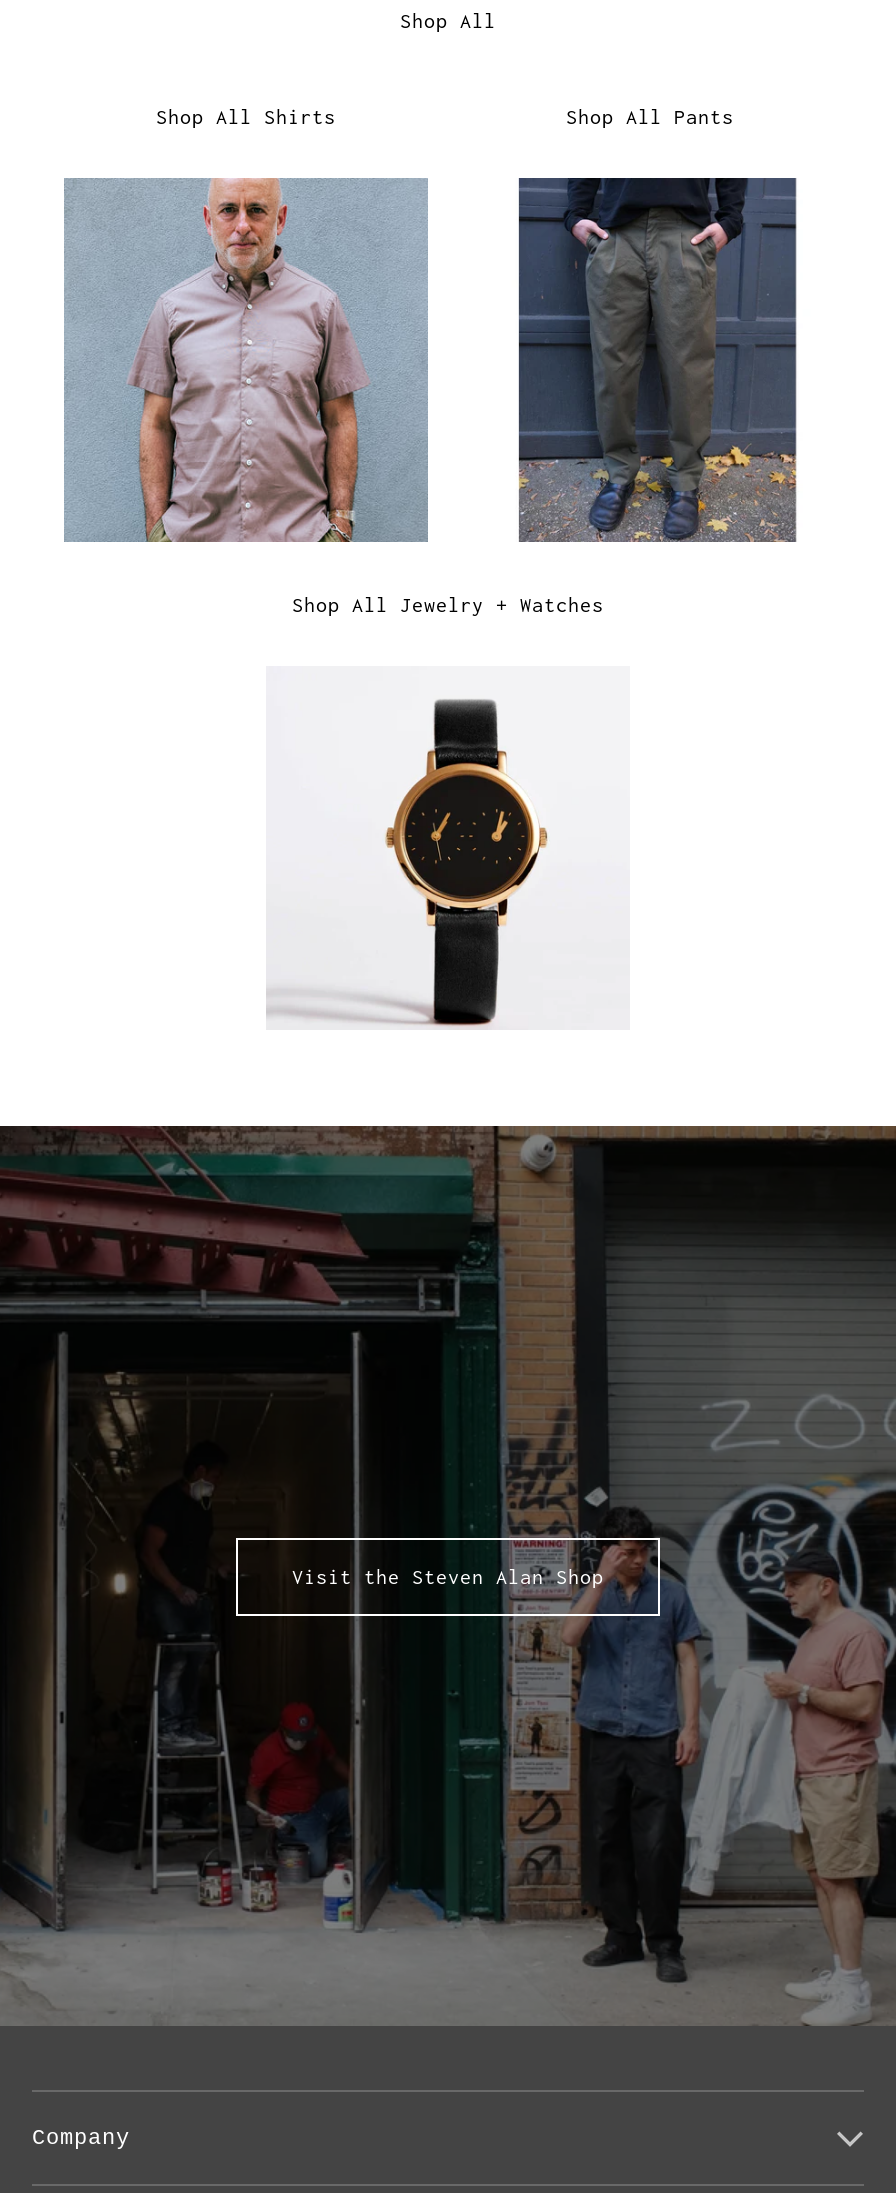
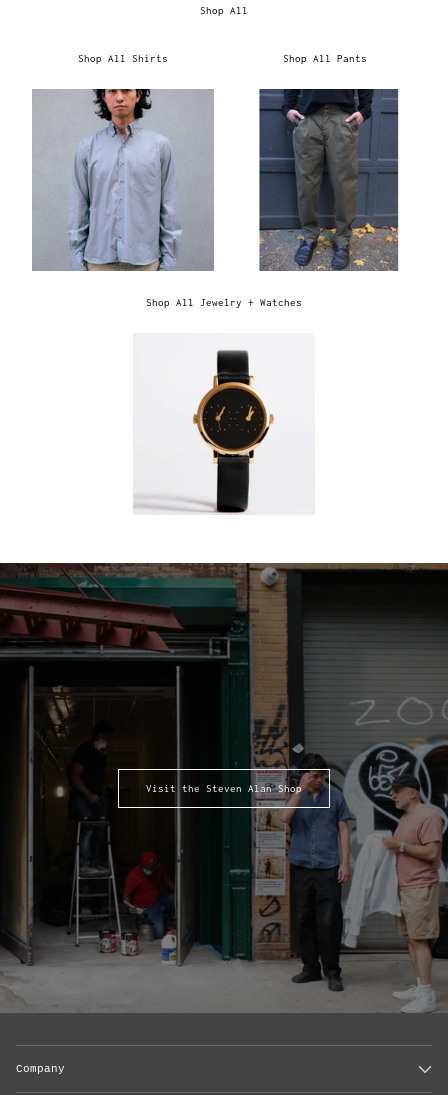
- [image]
+ [image]
